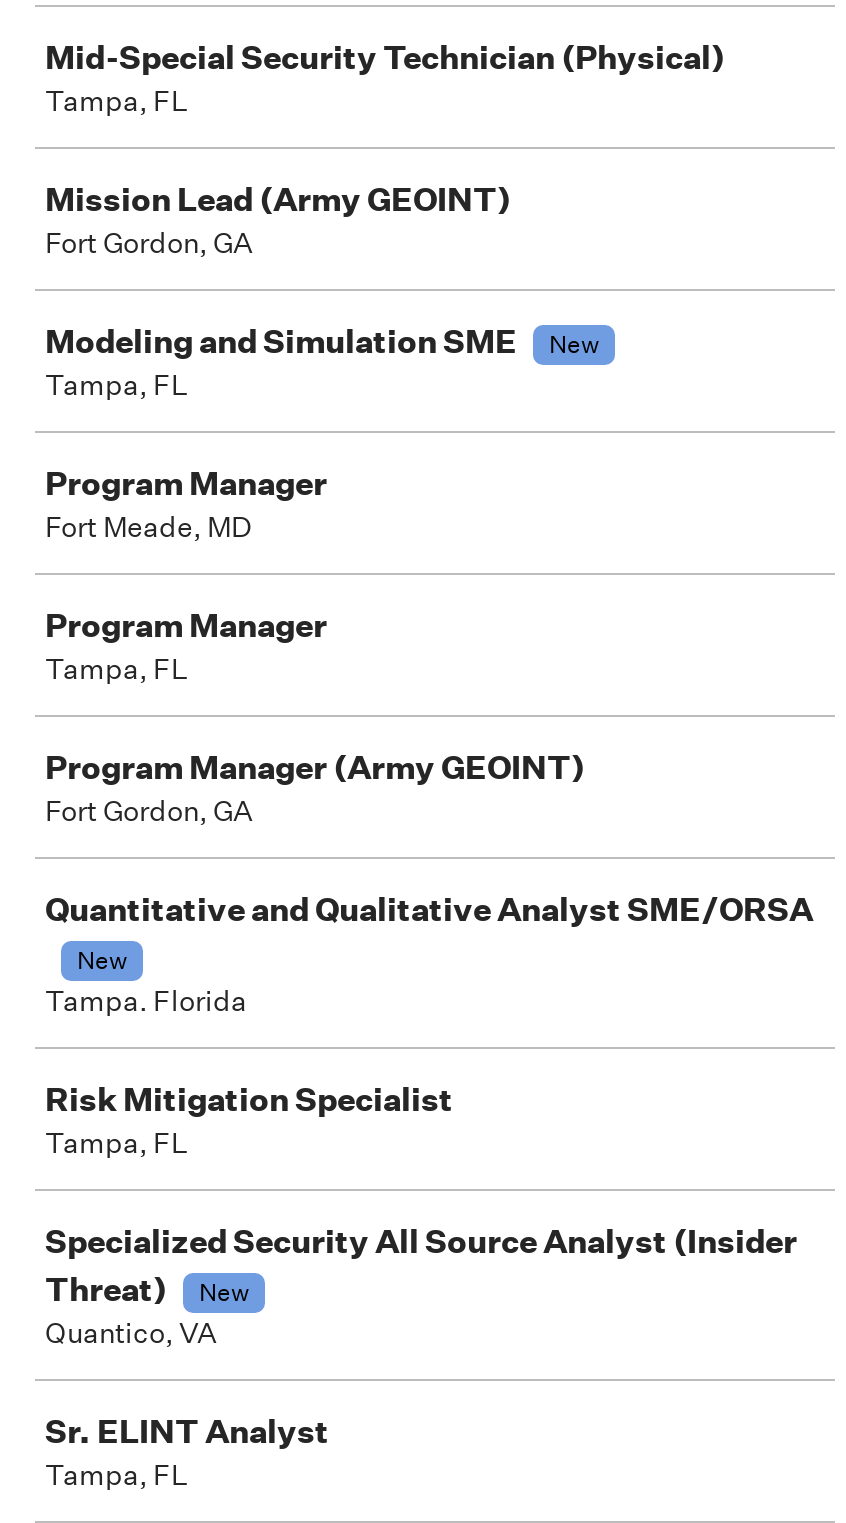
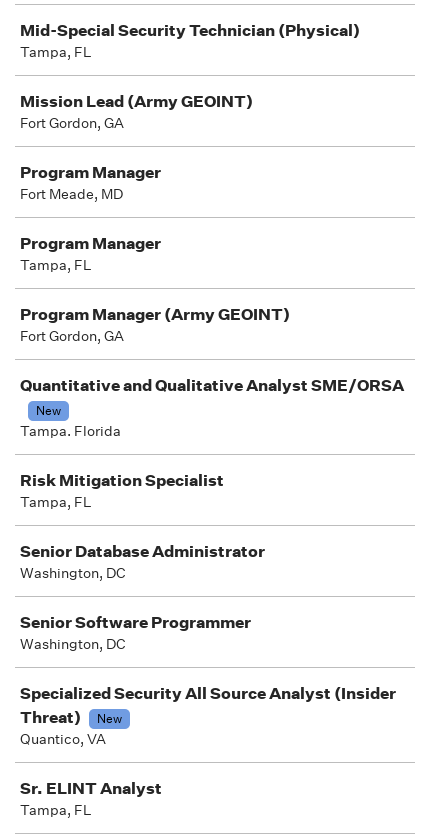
- Modeling and Simulation SME
- New
- Tampa, FL

moved up: Program Manager | Fort Meade, MD | Program Manager | ... | Risk Mitigation Specialist | Tampa, FL

+ Senior Database Administrator
+ Washington, DC
+ Senior Software Programmer
+ Washington, DC
